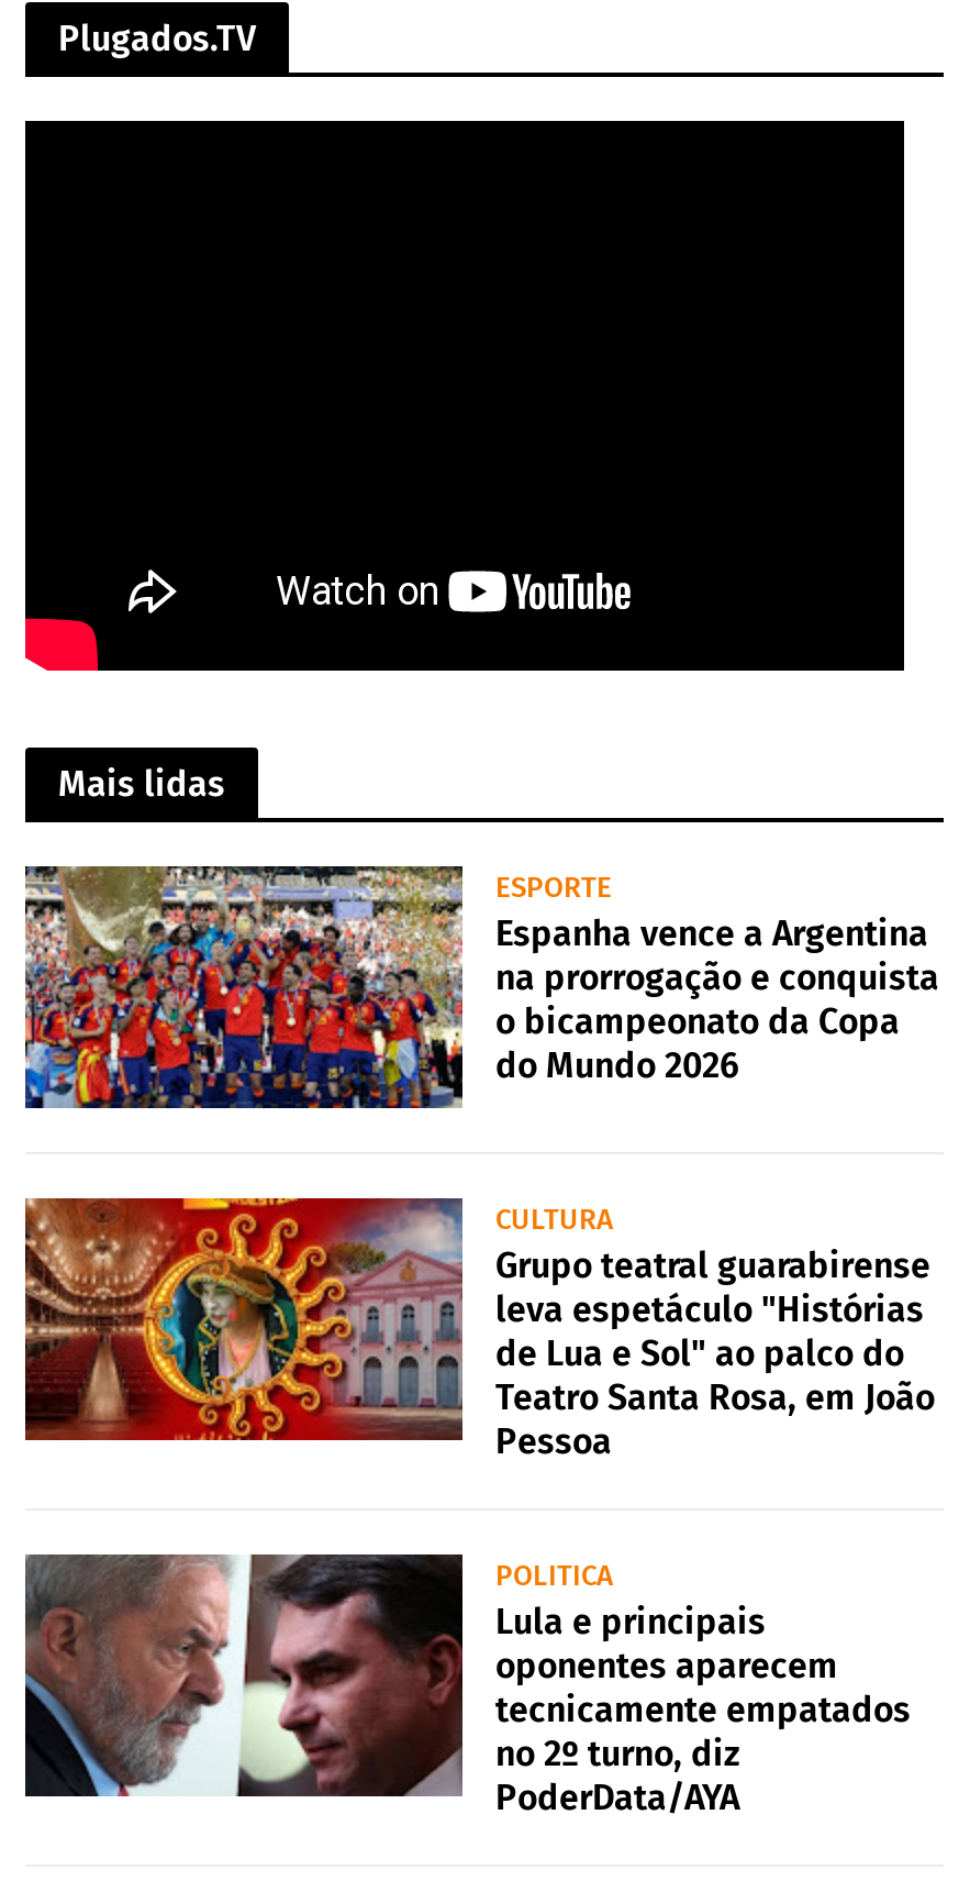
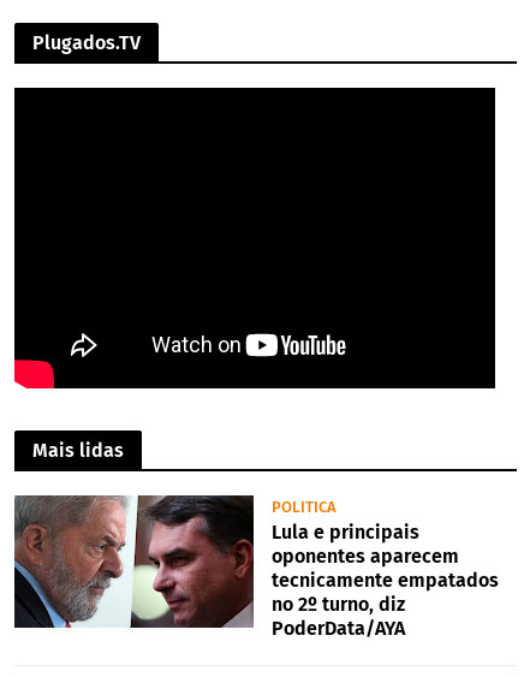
- [image]
- ESPORTE
- Espanha vence a Argentina
- na prorrogação e conquista
- o bicampeonato da Copa
- do Mundo 2026

- [image]
- CULTURA
- Grupo teatral guarabirense
- leva espetáculo "Histórias
- de Lua e Sol" ao palco do
- Teatro Santa Rosa, em João
- Pessoa
